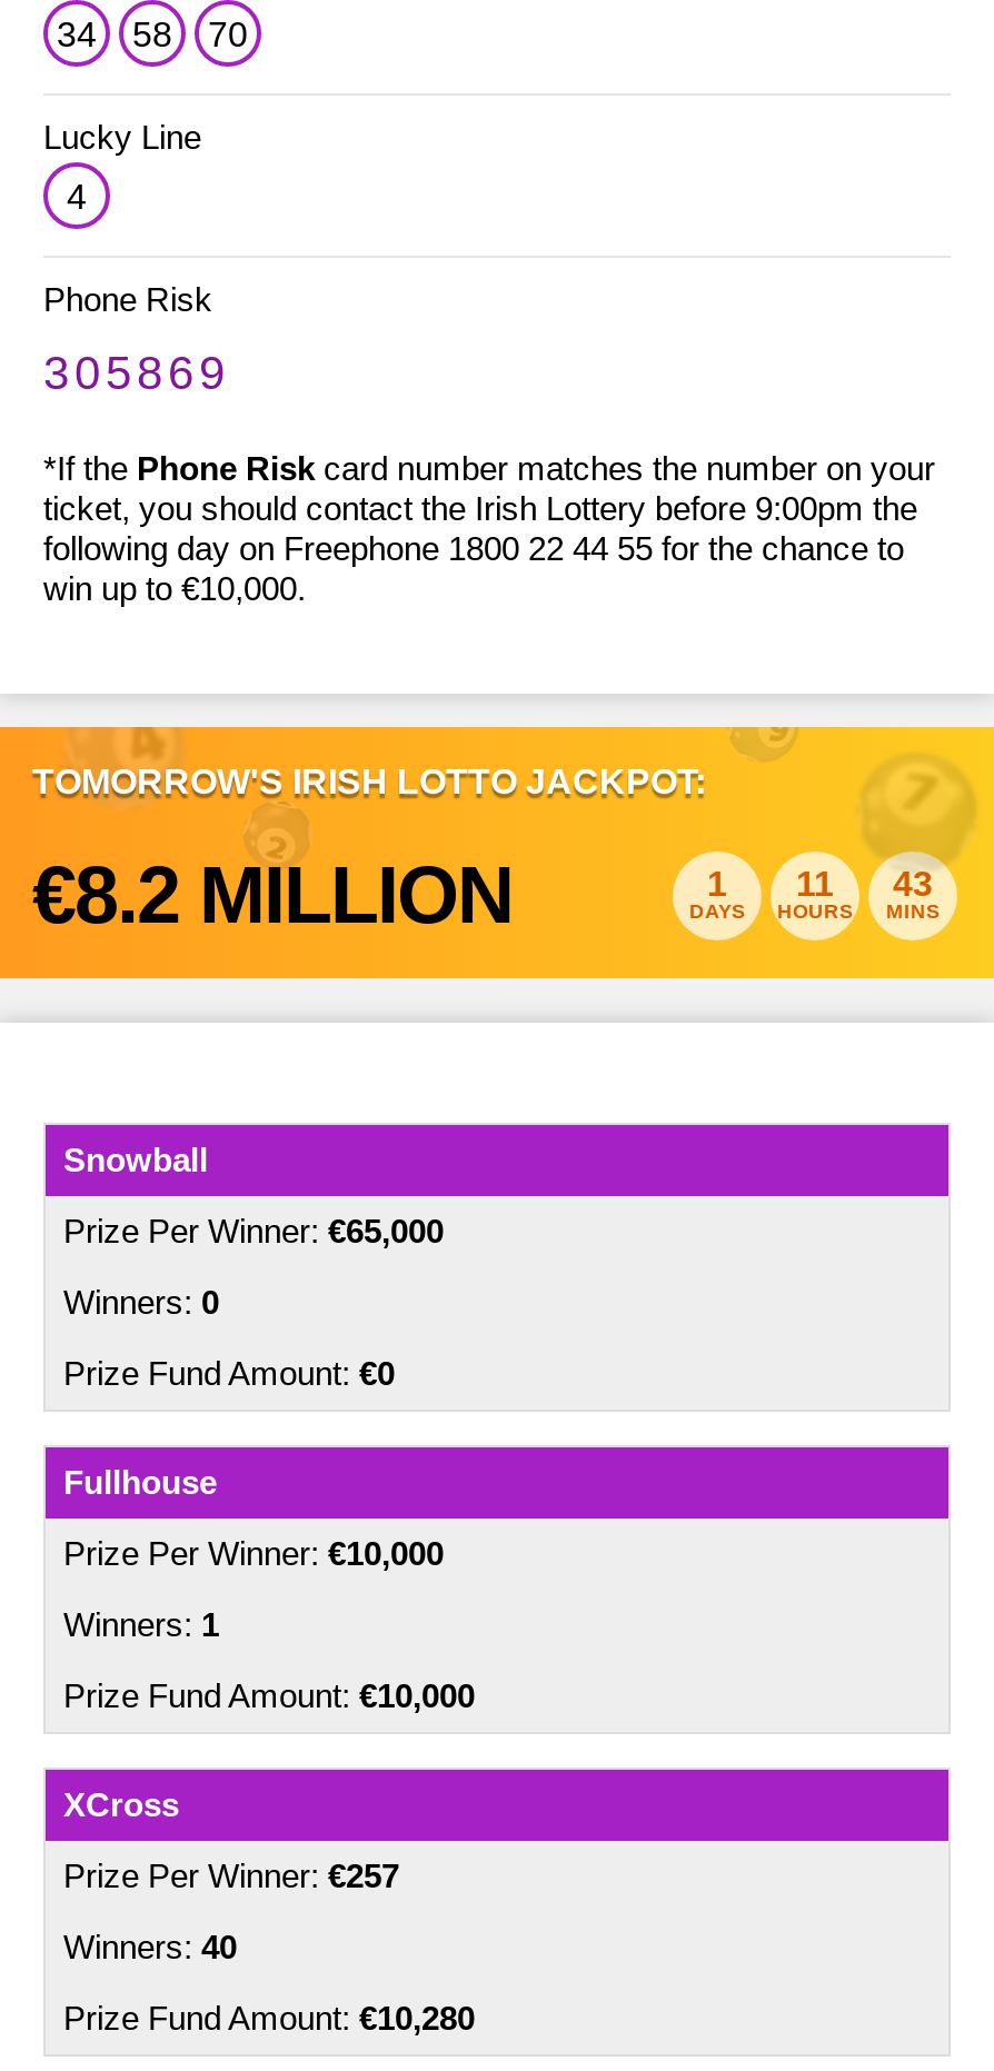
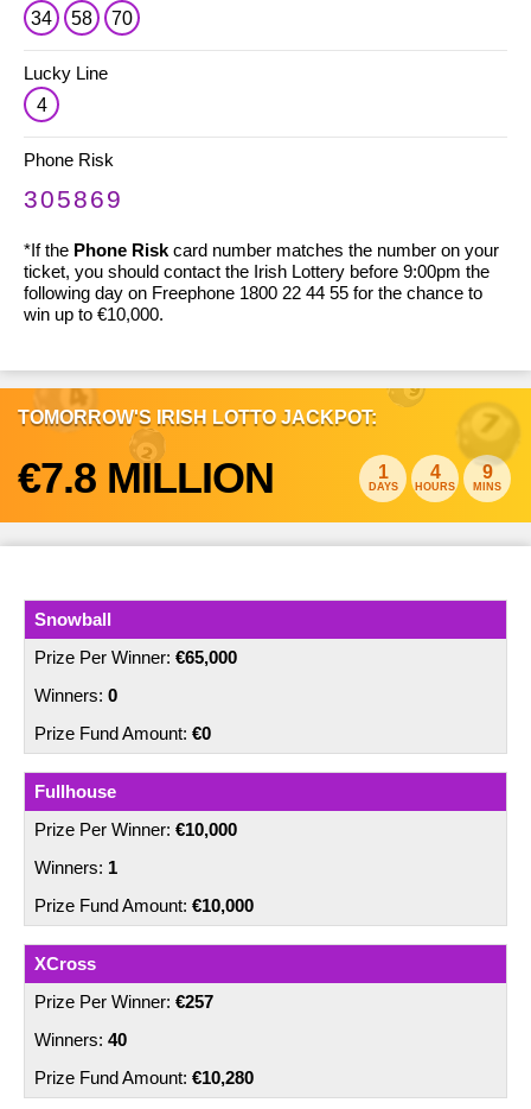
- €8.2 MILLION
+ €7.8 MILLION

- 11
+ 4

- 43
+ 9
